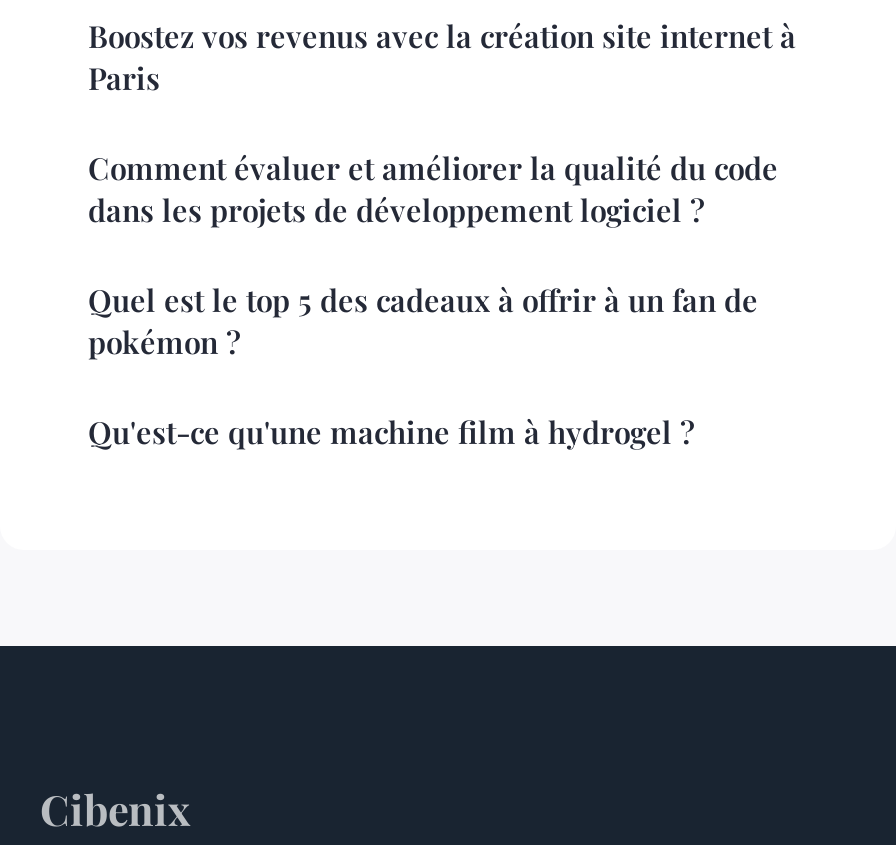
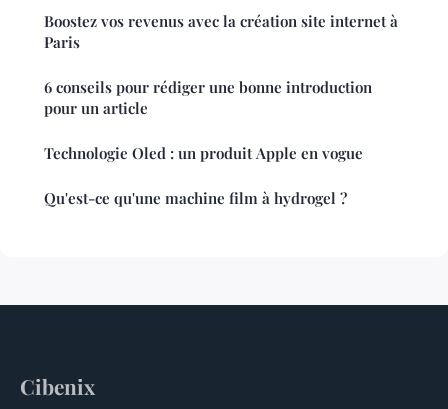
- Comment évaluer et améliorer la qualité du code
- dans les projets de développement logiciel ?
+ 6 conseils pour rédiger une bonne introduction
+ pour un article

- Quel est le top 5 des cadeaux à offrir à un fan de
- pokémon ?
+ Technologie Oled : un produit Apple en vogue
